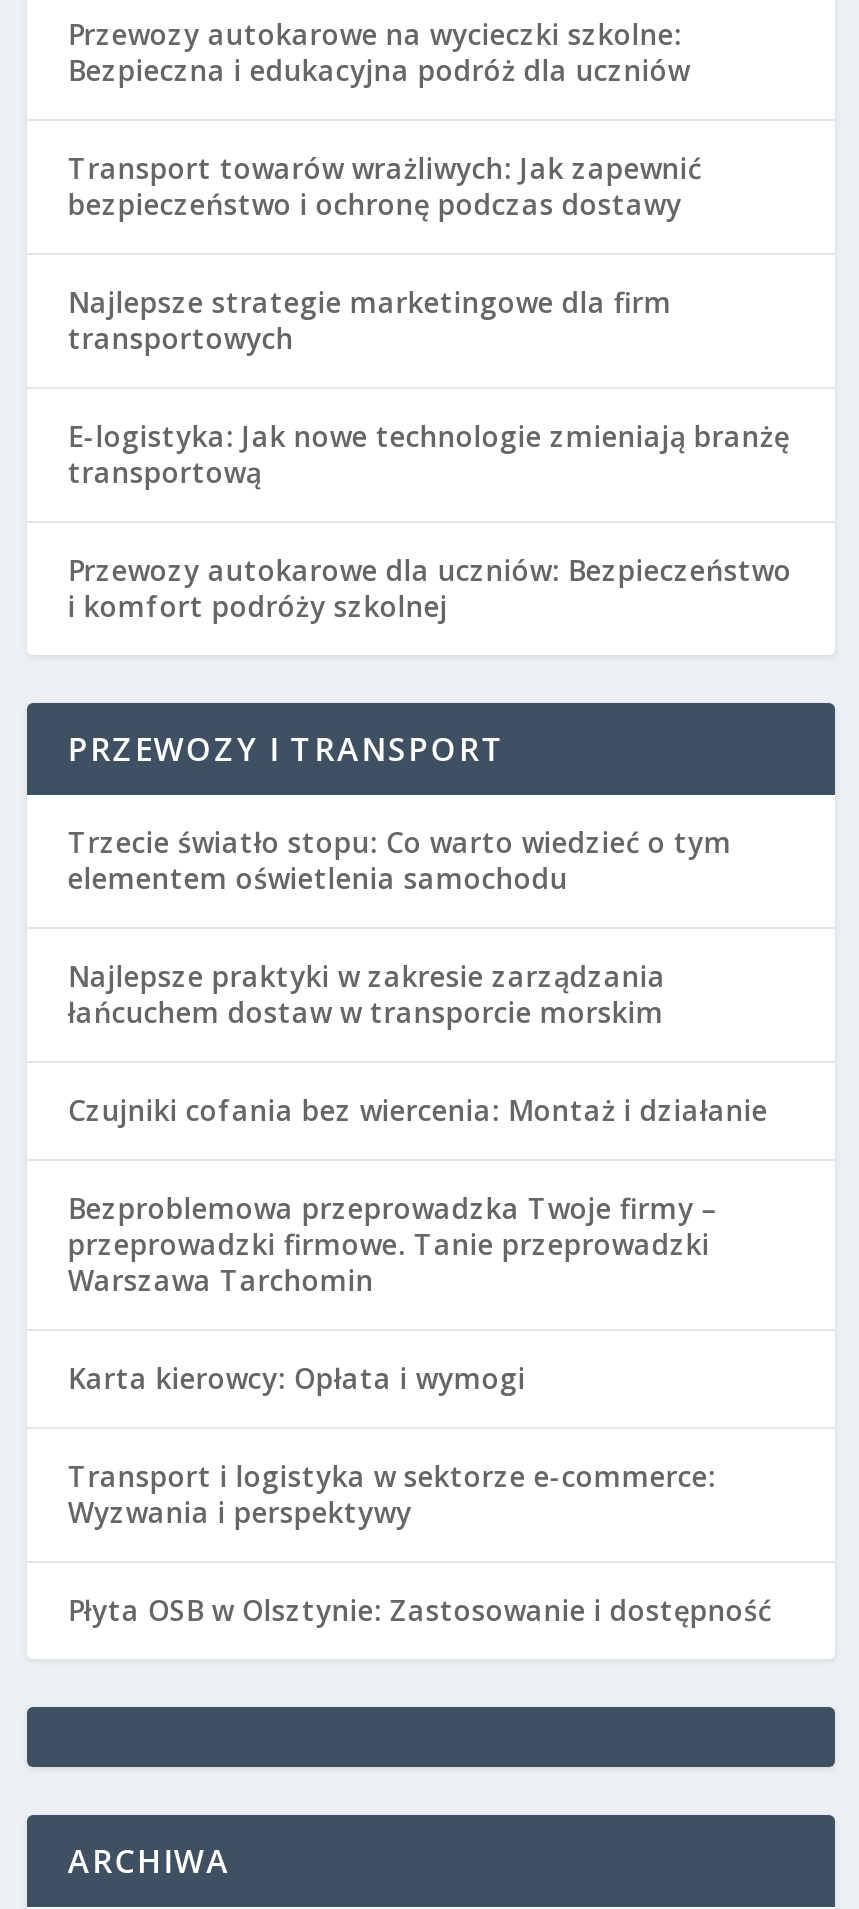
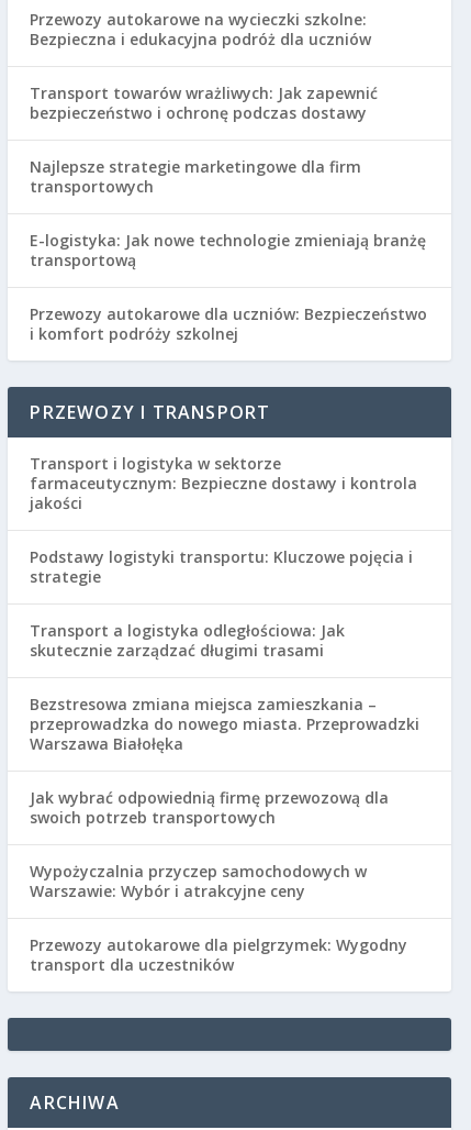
- Trzecie światło stopu: Co warto wiedzieć o tym
- elementem oświetlenia samochodu
+ Transport i logistyka w sektorze
+ farmaceutycznym: Bezpieczne dostawy i kontrola
+ jakości

- Najlepsze praktyki w zakresie zarządzania
- łańcuchem dostaw w transporcie morskim
+ Podstawy logistyki transportu: Kluczowe pojęcia i
+ strategie

- Czujniki cofania bez wiercenia: Montaż i działanie
+ Transport a logistyka odległościowa: Jak
+ skutecznie zarządzać długimi trasami

- Bezproblemowa przeprowadzka Twoje firmy –
- przeprowadzki firmowe. Tanie przeprowadzki
- Warszawa Tarchomin
+ Bezstresowa zmiana miejsca zamieszkania –
+ przeprowadzka do nowego miasta. Przeprowadzki
+ Warszawa Białołęka

- Karta kierowcy: Opłata i wymogi
+ Jak wybrać odpowiednią firmę przewozową dla
+ swoich potrzeb transportowych

- Transport i logistyka w sektorze e-commerce:
- Wyzwania i perspektywy
+ Wypożyczalnia przyczep samochodowych w
+ Warszawie: Wybór i atrakcyjne ceny

- Płyta OSB w Olsztynie: Zastosowanie i dostępność
+ Przewozy autokarowe dla pielgrzymek: Wygodny
+ transport dla uczestników
